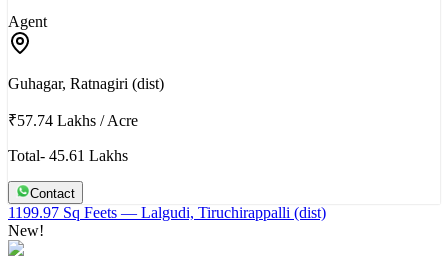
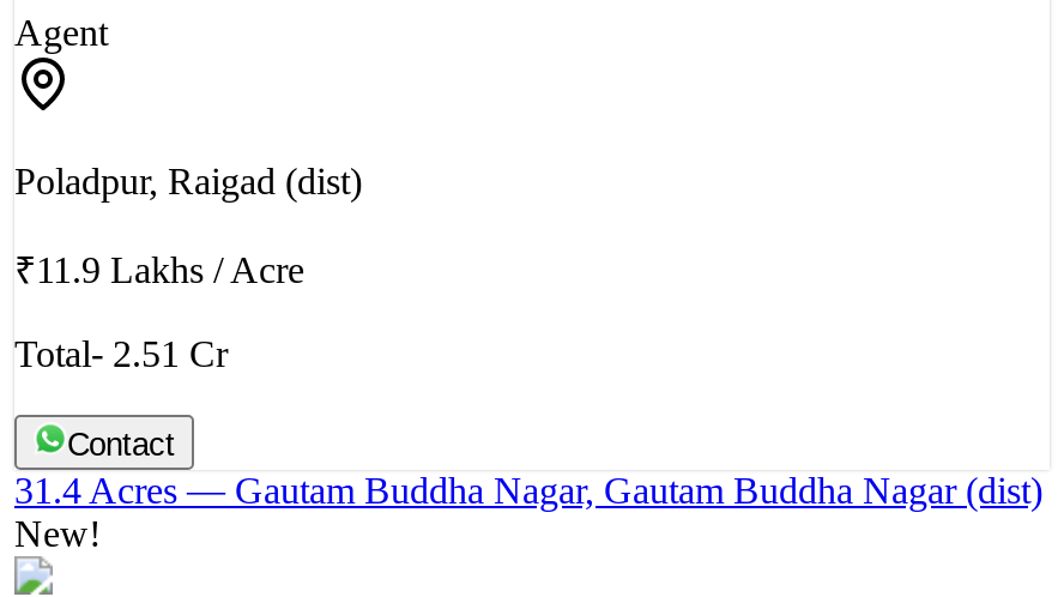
- Guhagar, Ratnagiri (dist)
+ Poladpur, Raigad (dist)

- ₹57.74 Lakhs / Acre
+ ₹11.9 Lakhs / Acre

- Total- 45.61 Lakhs
+ Total- 2.51 Cr

- 1199.97 Sq Feets— Lalgudi, Tiruchirappalli (dist)
+ 31.4 Acres— Gautam Buddha Nagar, Gautam Buddha Nagar (dist)
